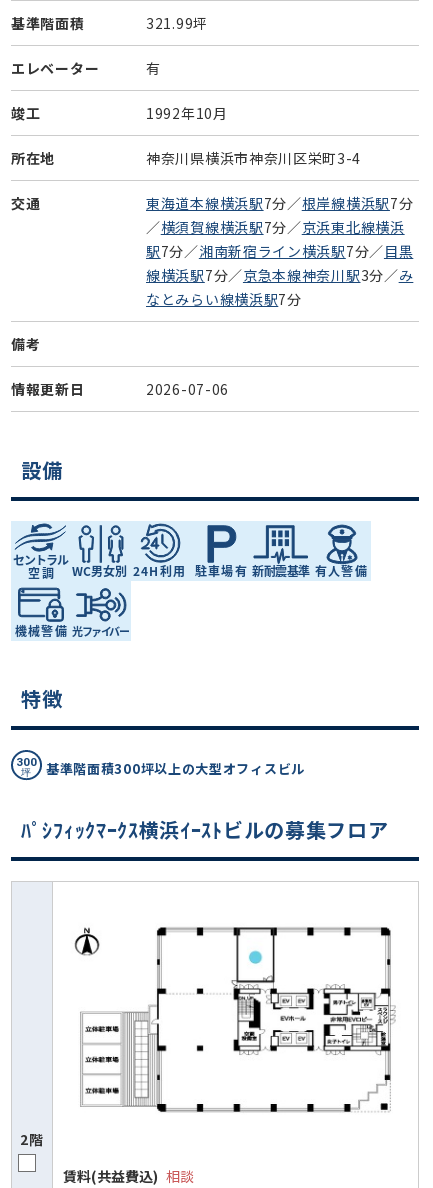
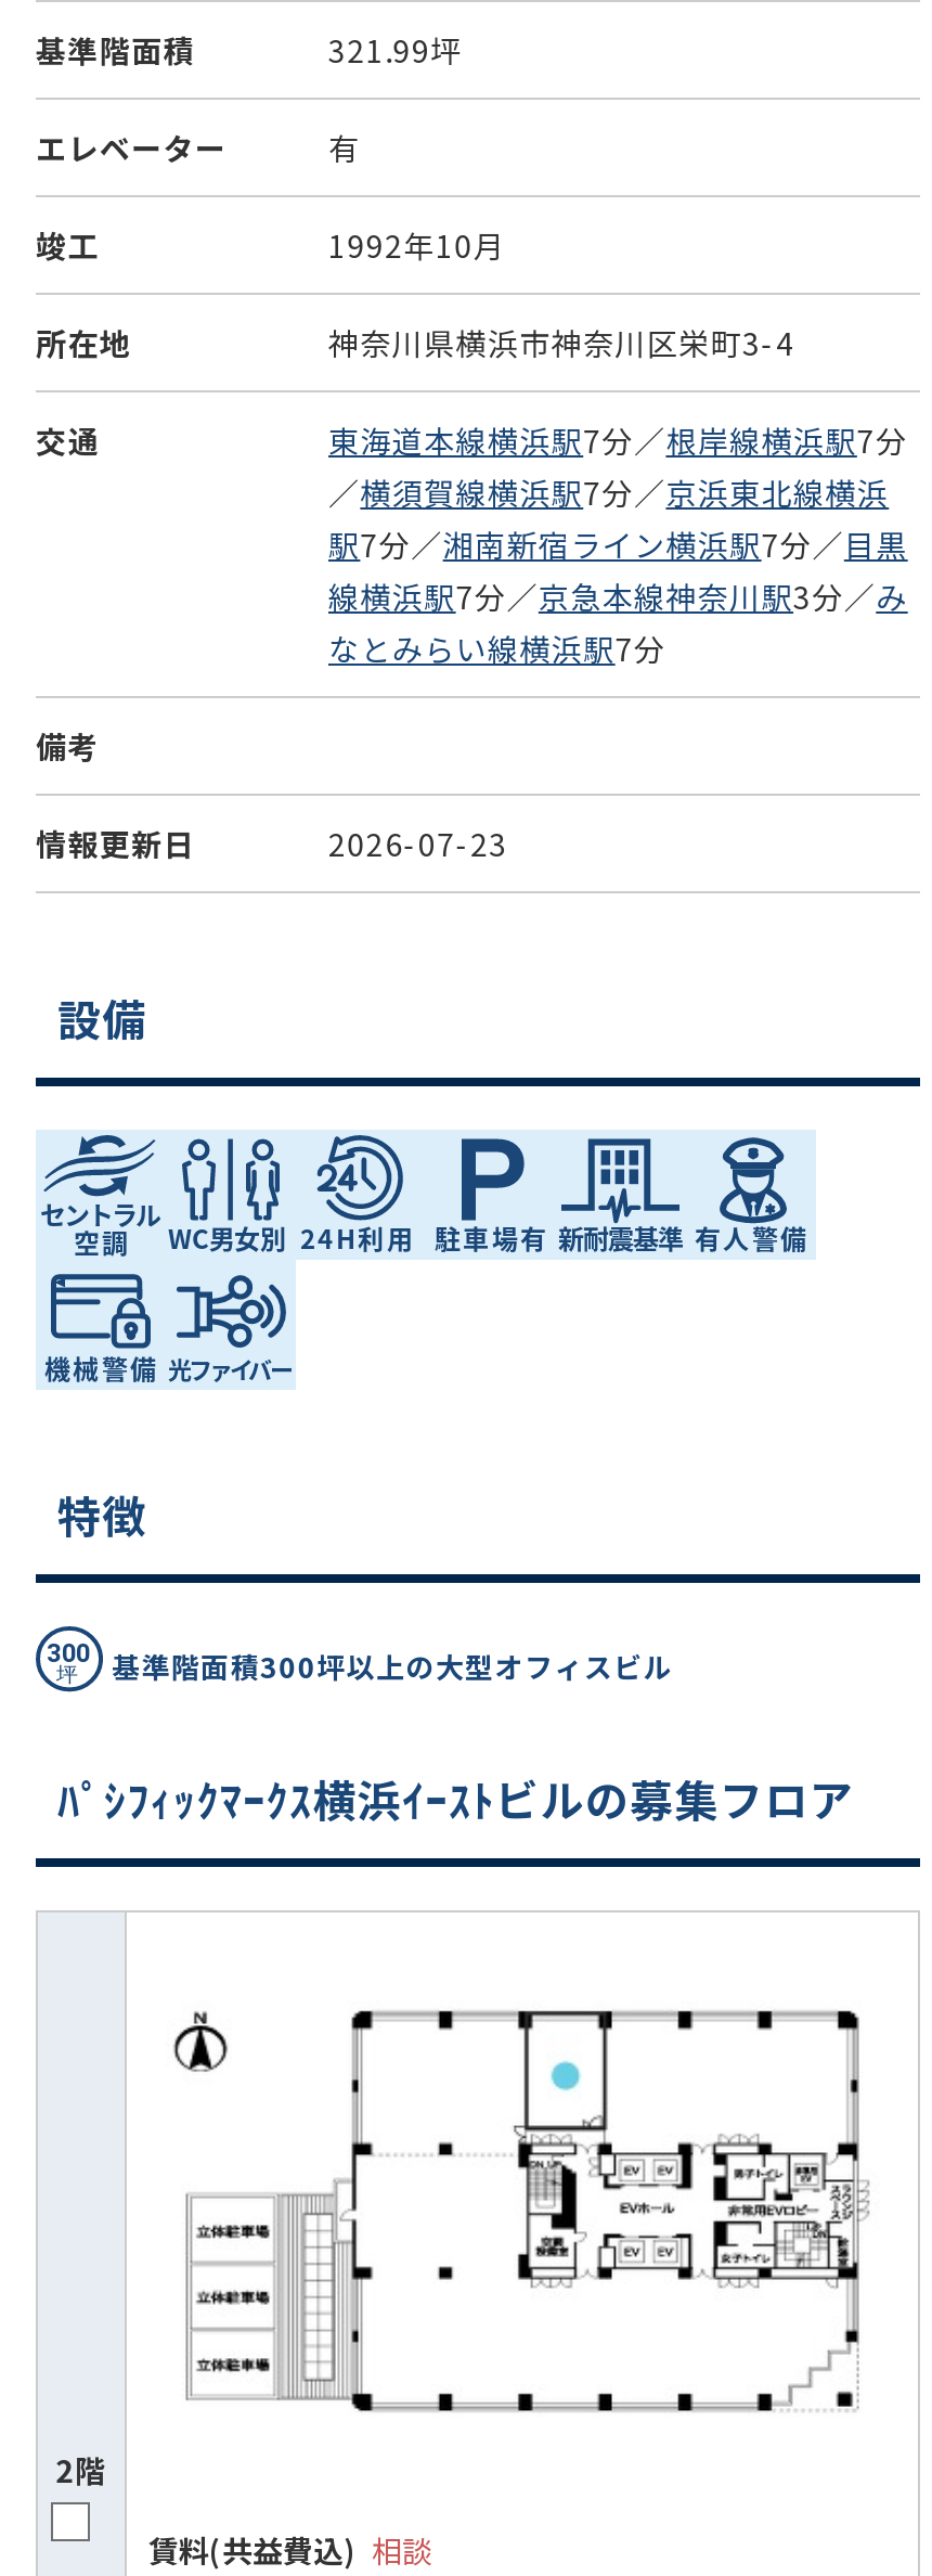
- 2026-07-06
+ 2026-07-23
